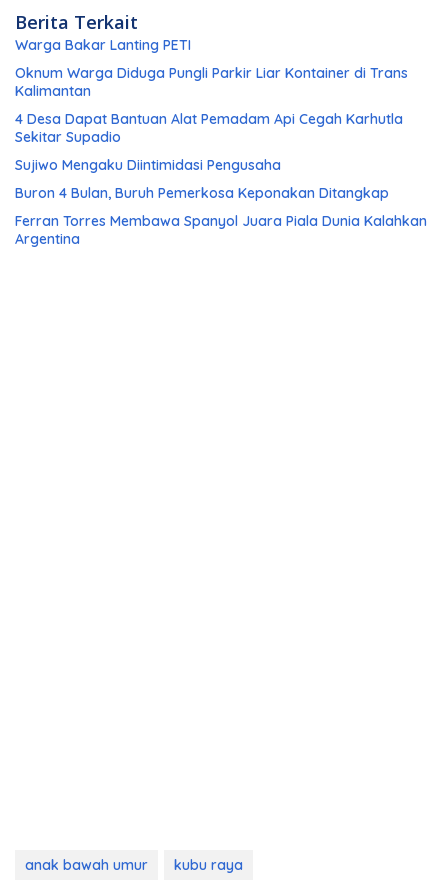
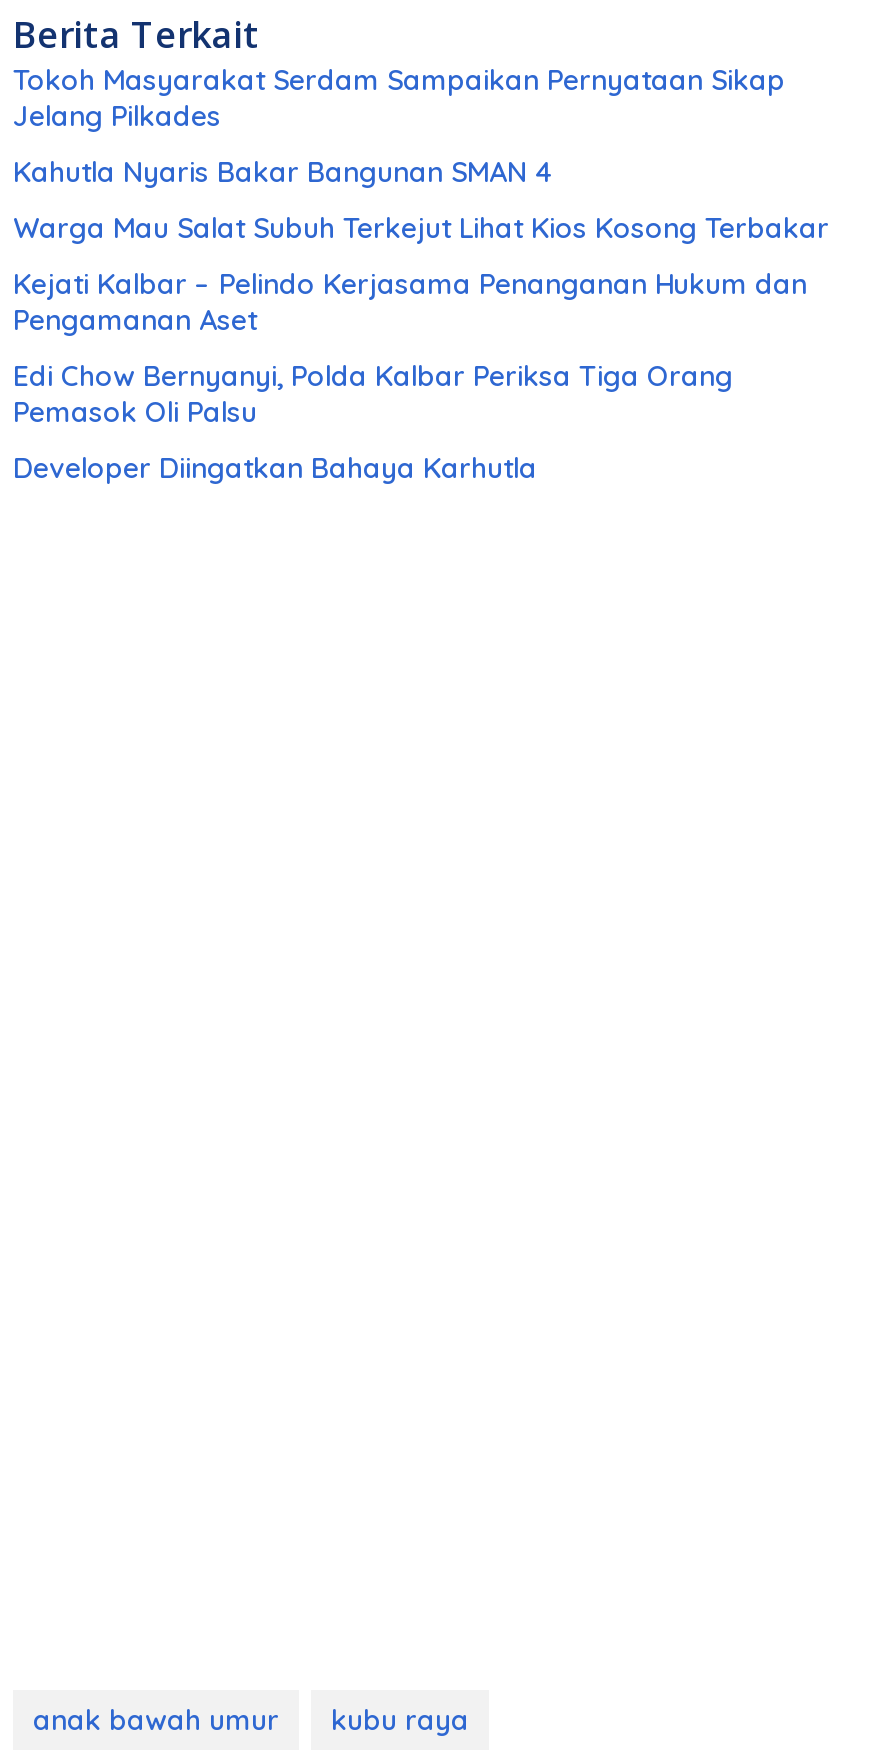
- Warga Bakar Lanting PETI
+ Tokoh Masyarakat Serdam Sampaikan Pernyataan Sikap
+ Jelang Pilkades

- Oknum Warga Diduga Pungli Parkir Liar Kontainer di Trans
- Kalimantan
+ Kahutla Nyaris Bakar Bangunan SMAN 4

- 4 Desa Dapat Bantuan Alat Pemadam Api Cegah Karhutla
- Sekitar Supadio
+ Warga Mau Salat Subuh Terkejut Lihat Kios Kosong Terbakar

- Sujiwo Mengaku Diintimidasi Pengusaha
+ Kejati Kalbar – Pelindo Kerjasama Penanganan Hukum dan
+ Pengamanan Aset

- Buron 4 Bulan, Buruh Pemerkosa Keponakan Ditangkap
+ Edi Chow Bernyanyi, Polda Kalbar Periksa Tiga Orang
+ Pemasok Oli Palsu

- Ferran Torres Membawa Spanyol Juara Piala Dunia Kalahkan
- Argentina
+ Developer Diingatkan Bahaya Karhutla
